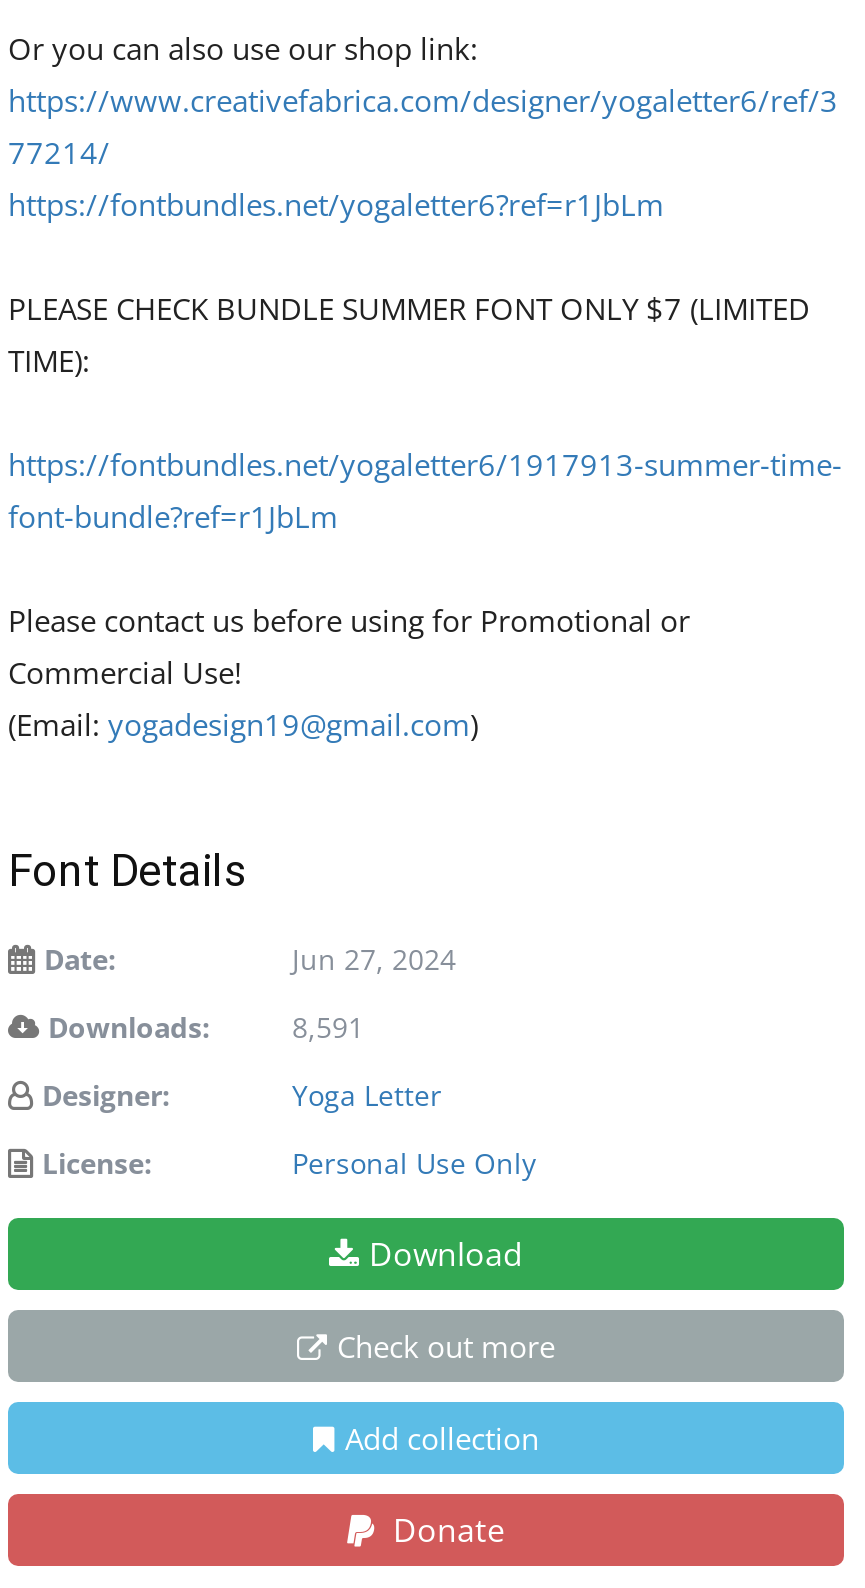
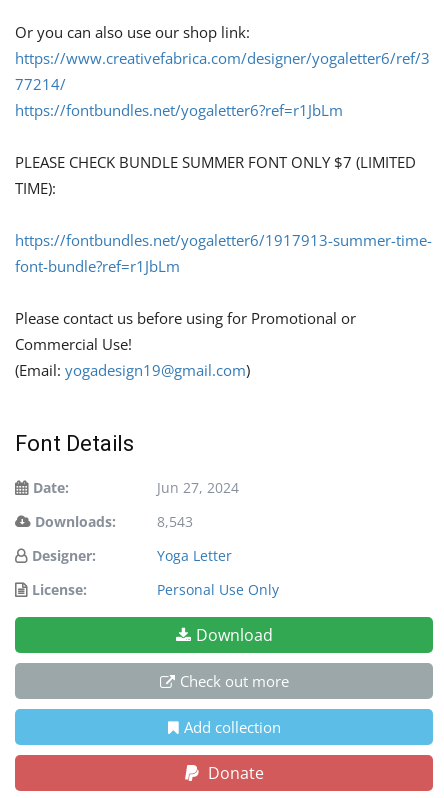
- 8,591
+ 8,543
